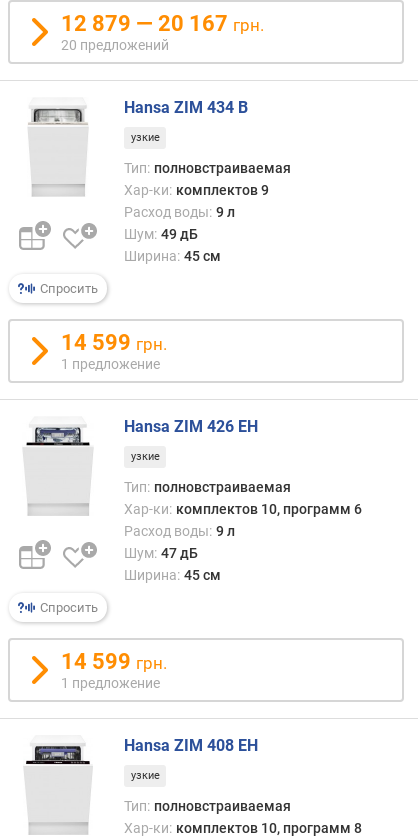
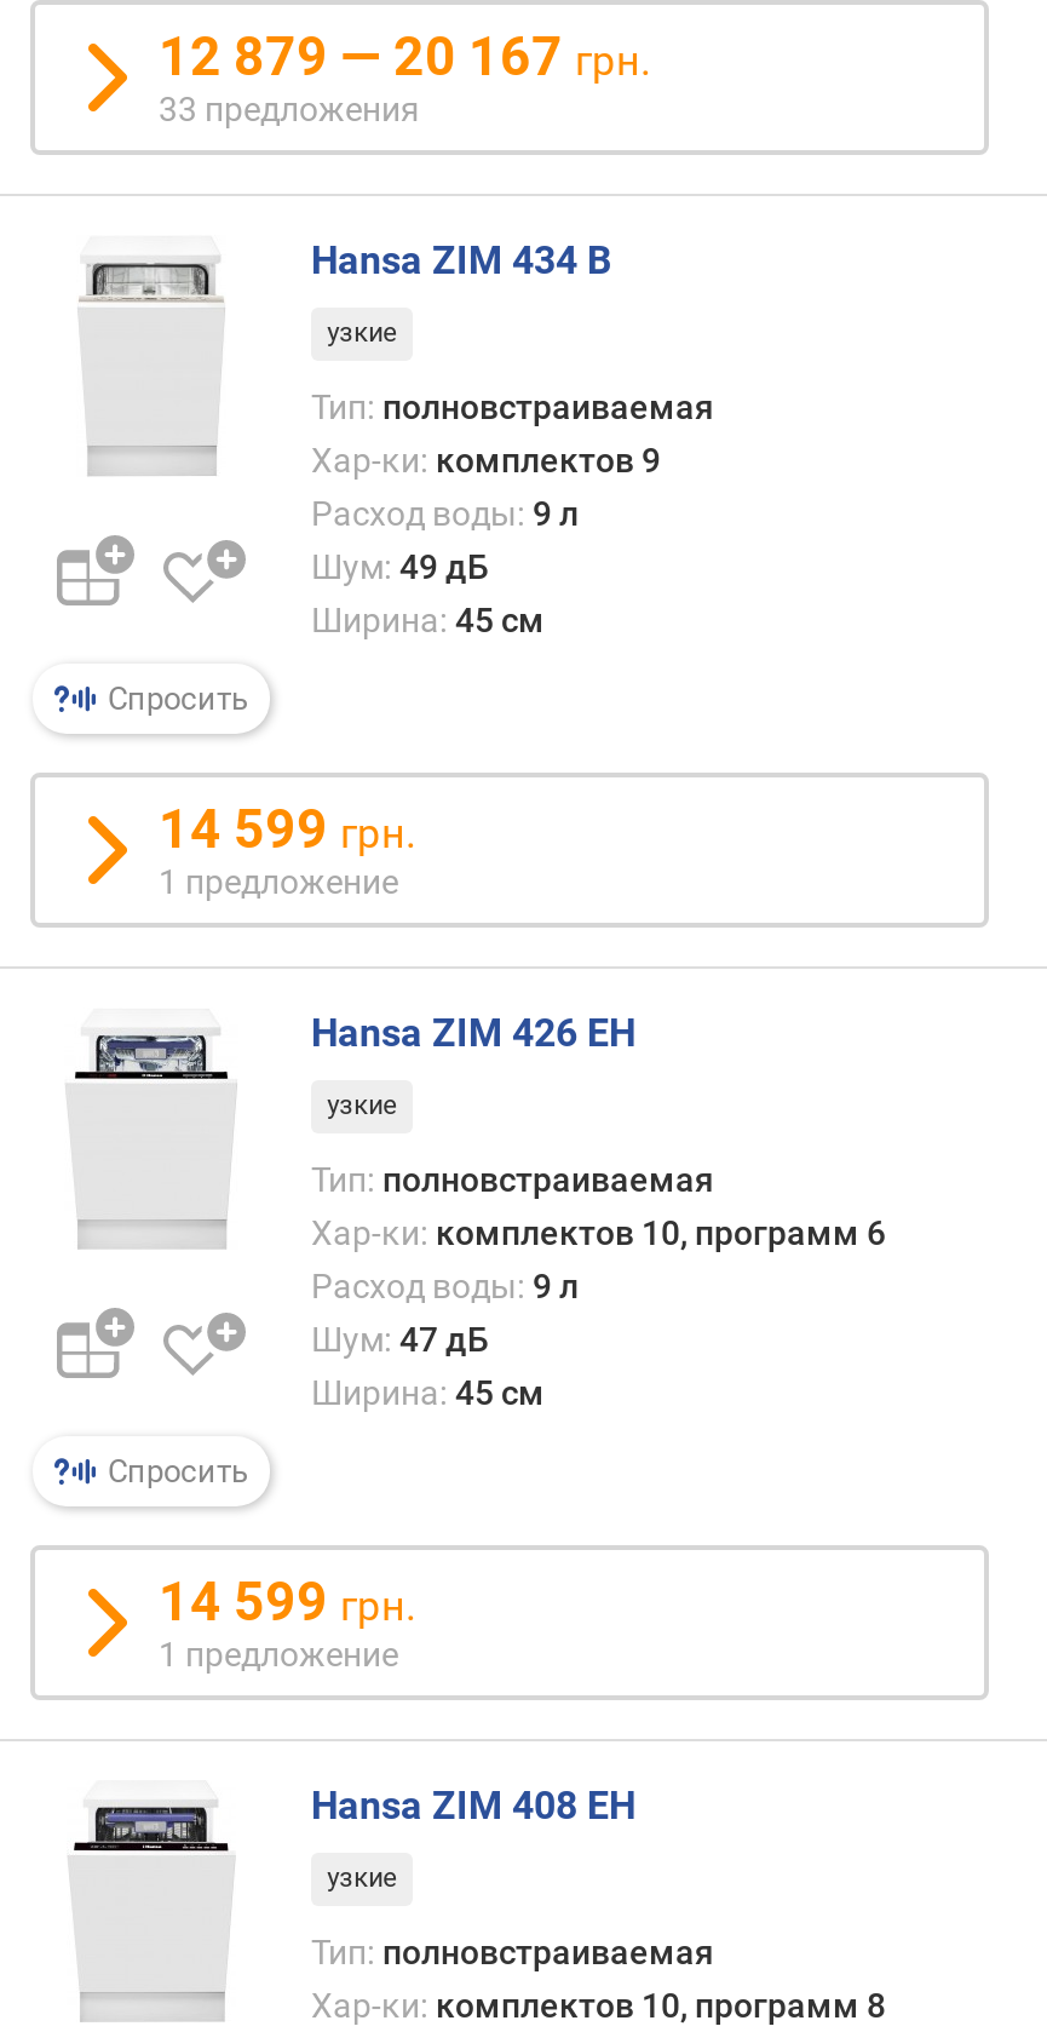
- 20 предложений
+ 33 предложения
